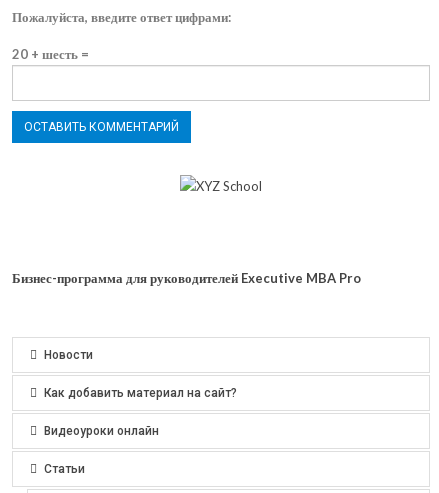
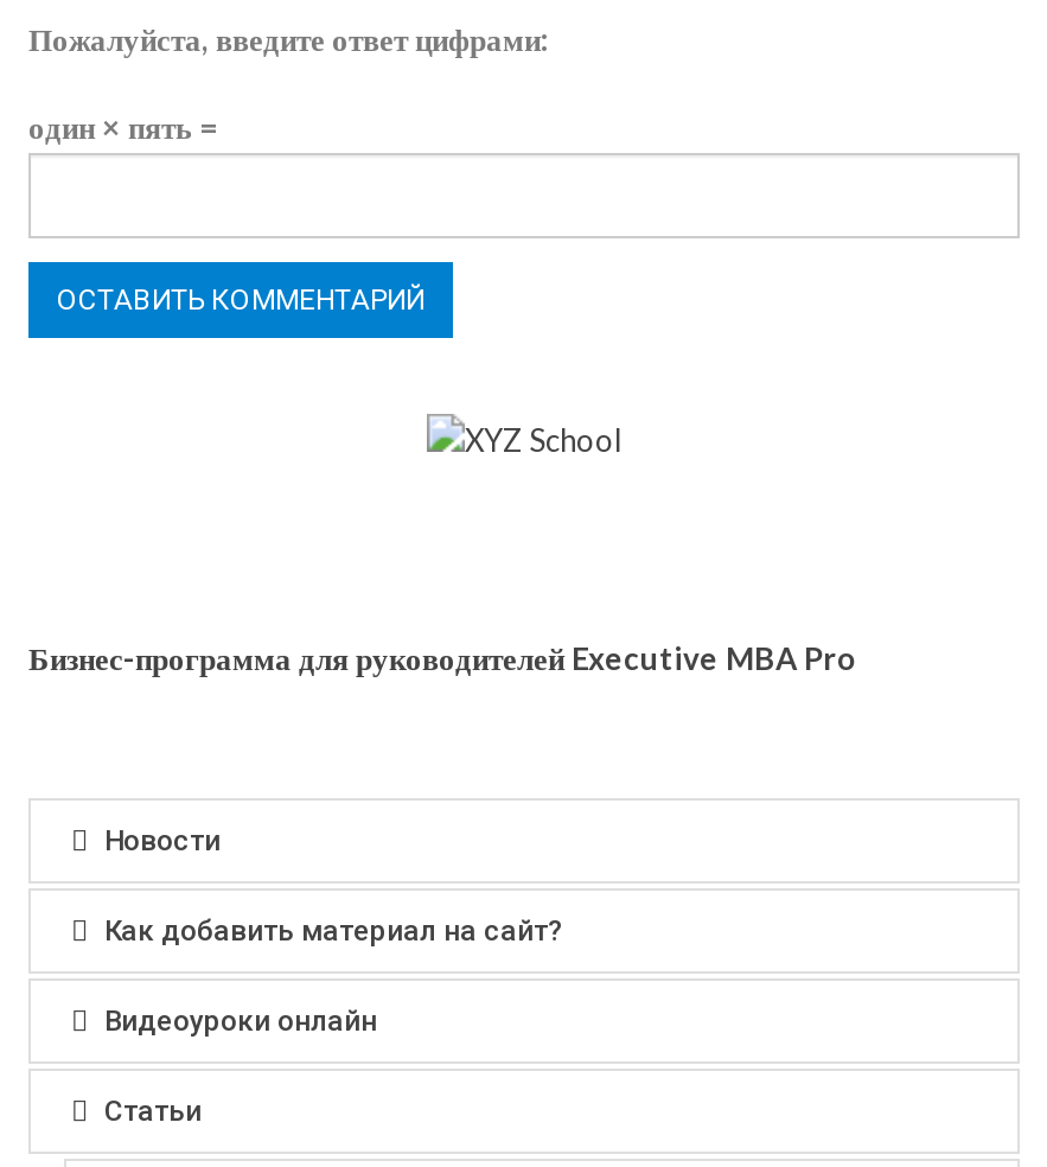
- 20 + шесть =
+ один × пять =
